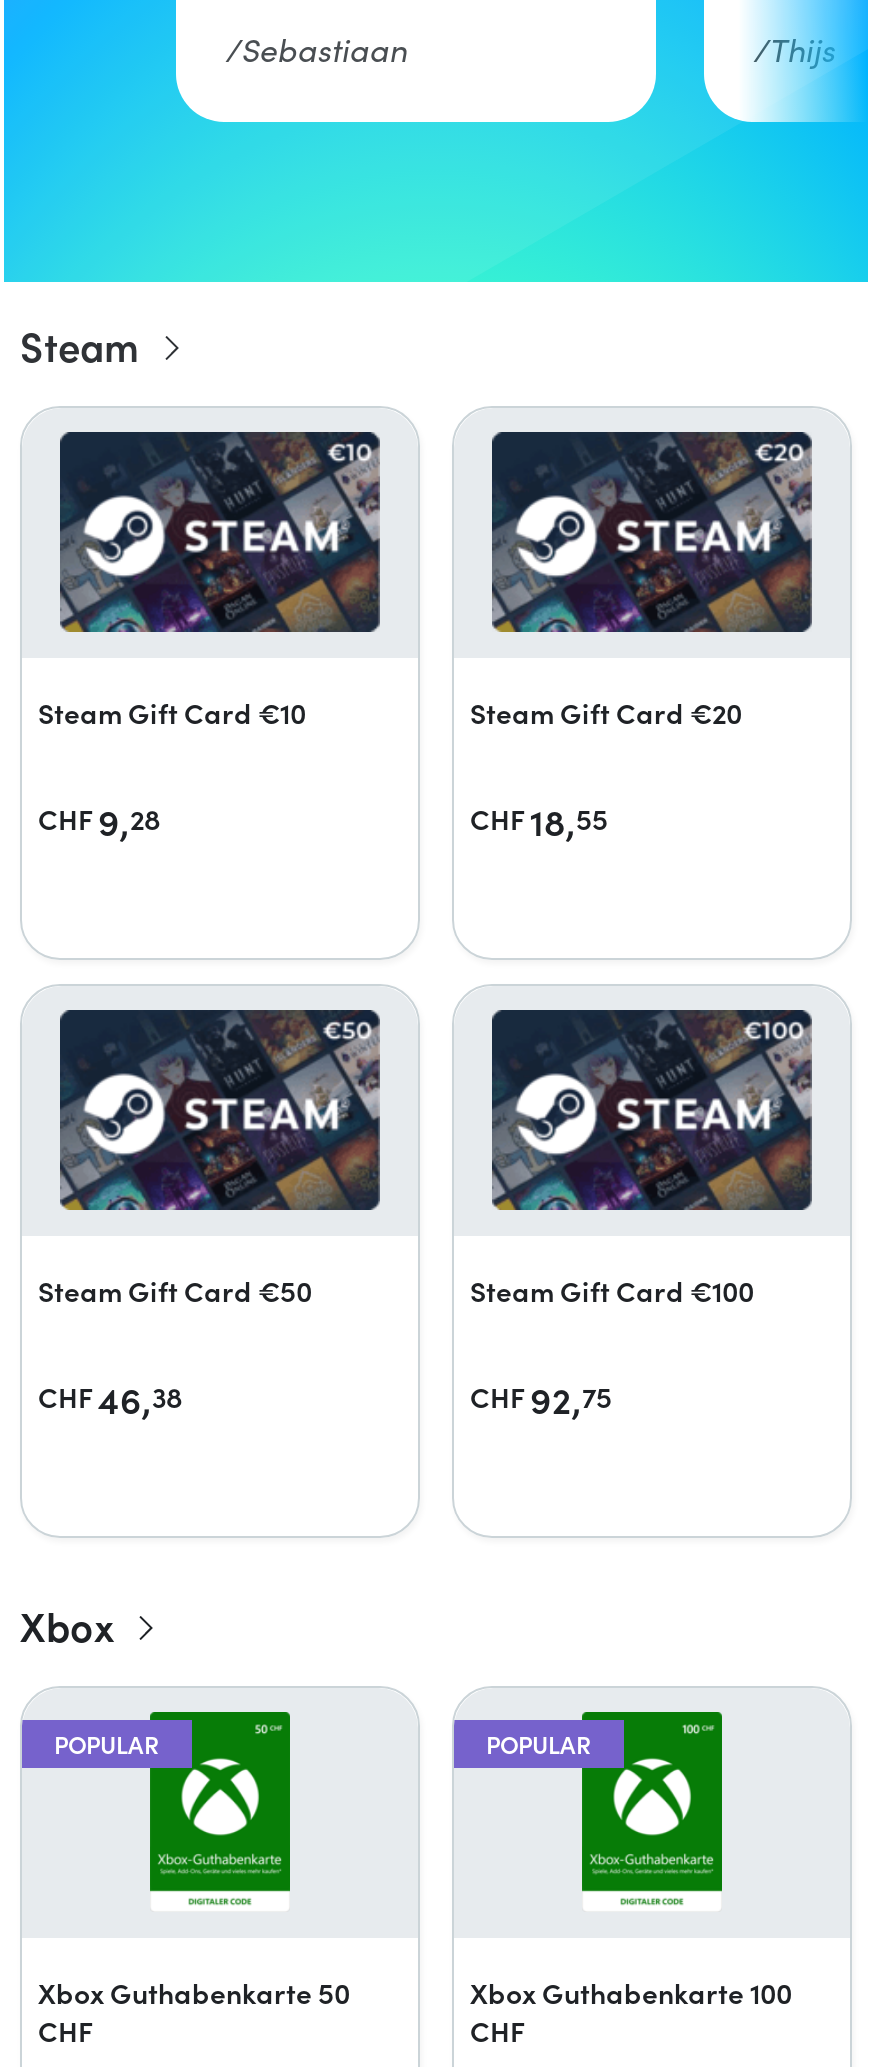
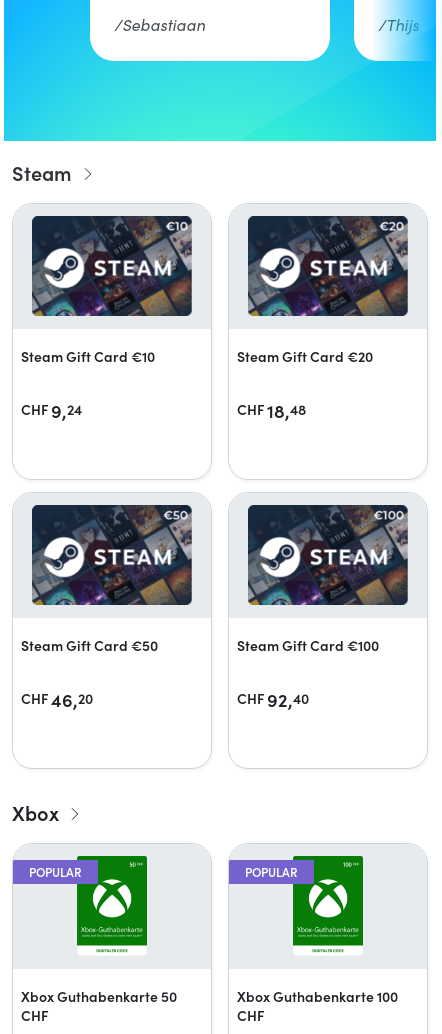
- CHF 9,28
+ CHF 9,24

- CHF 18,55
+ CHF 18,48

- CHF 46,38
+ CHF 46,20

- CHF 92,75
+ CHF 92,40
